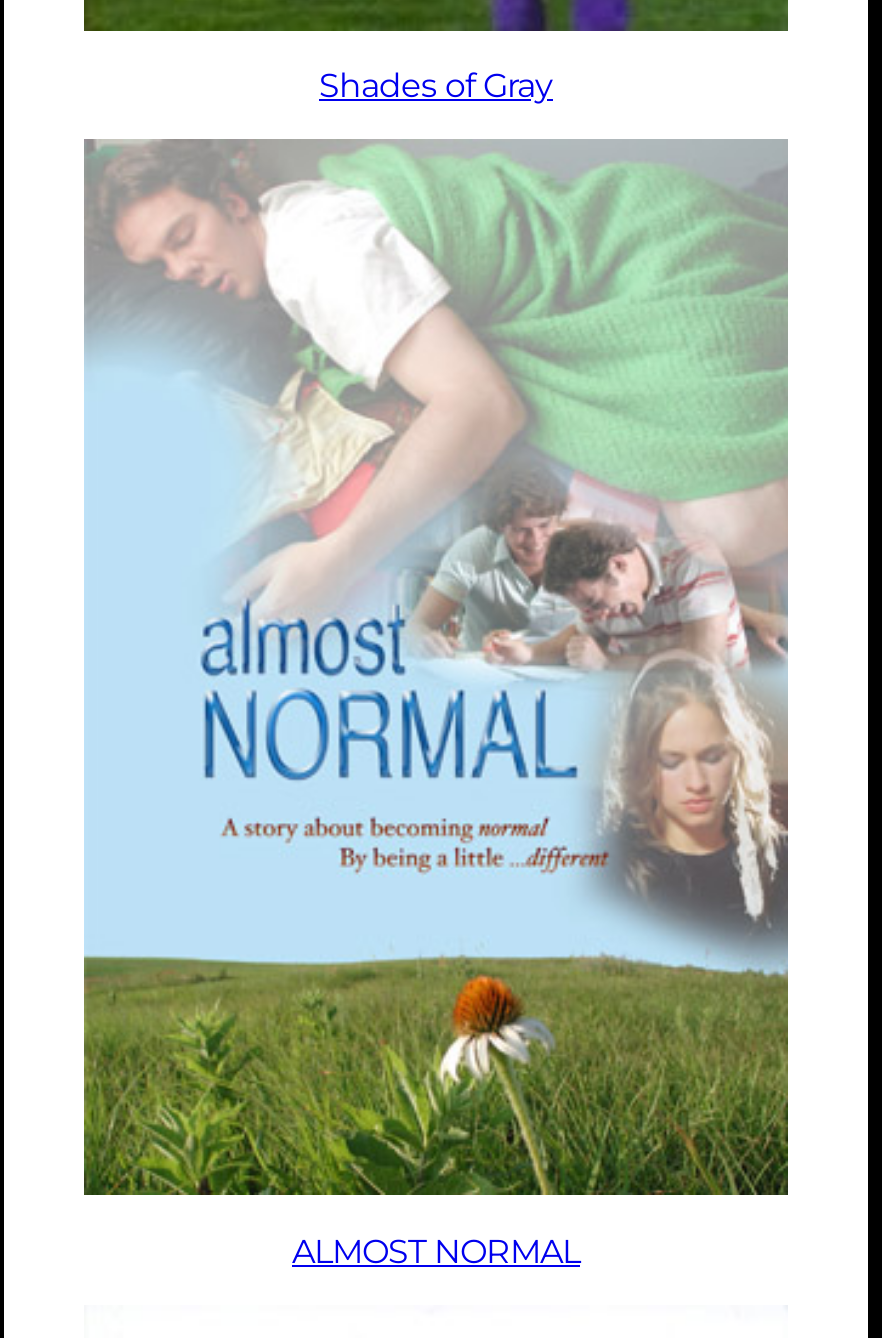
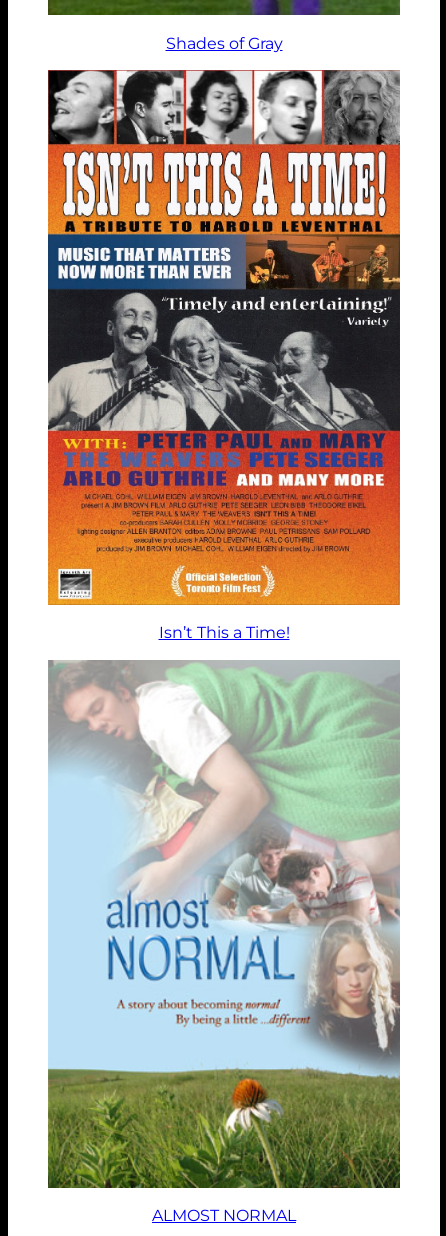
+ [image]
+ Isn’t This a Time!
